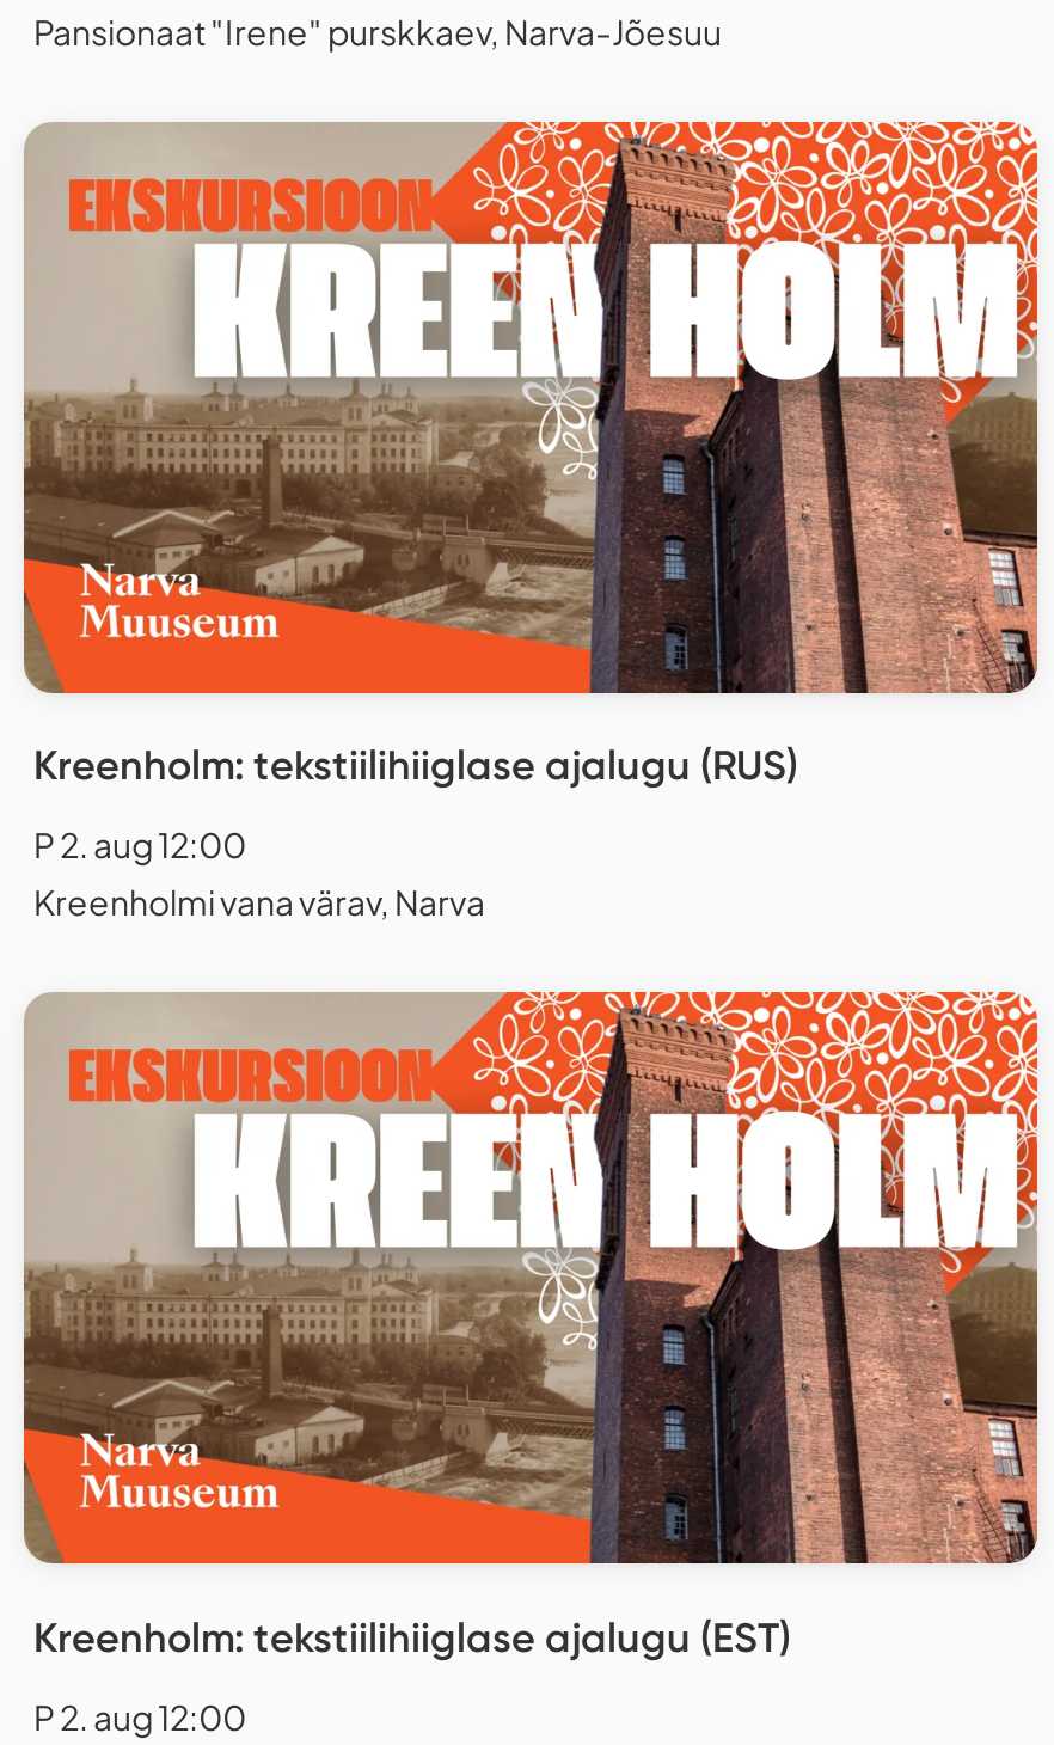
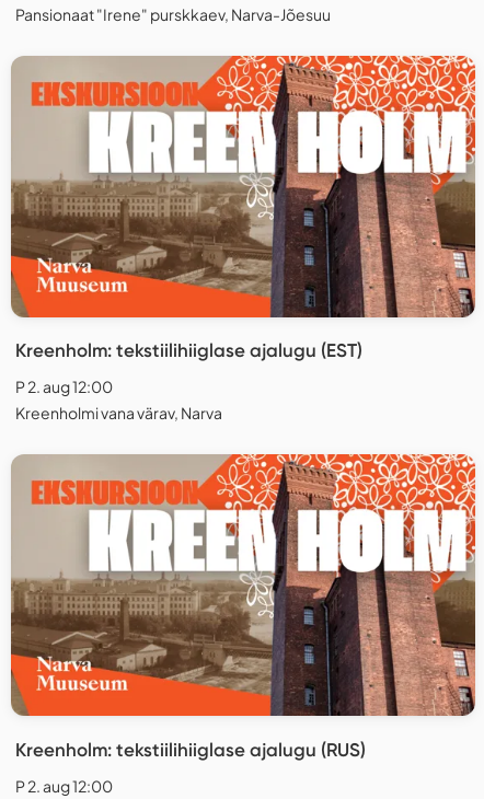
moved down: Kreenholm: tekstiilihiiglase ajalugu (RUS)

moved up: Kreenholm: tekstiilihiiglase ajalugu (EST)
